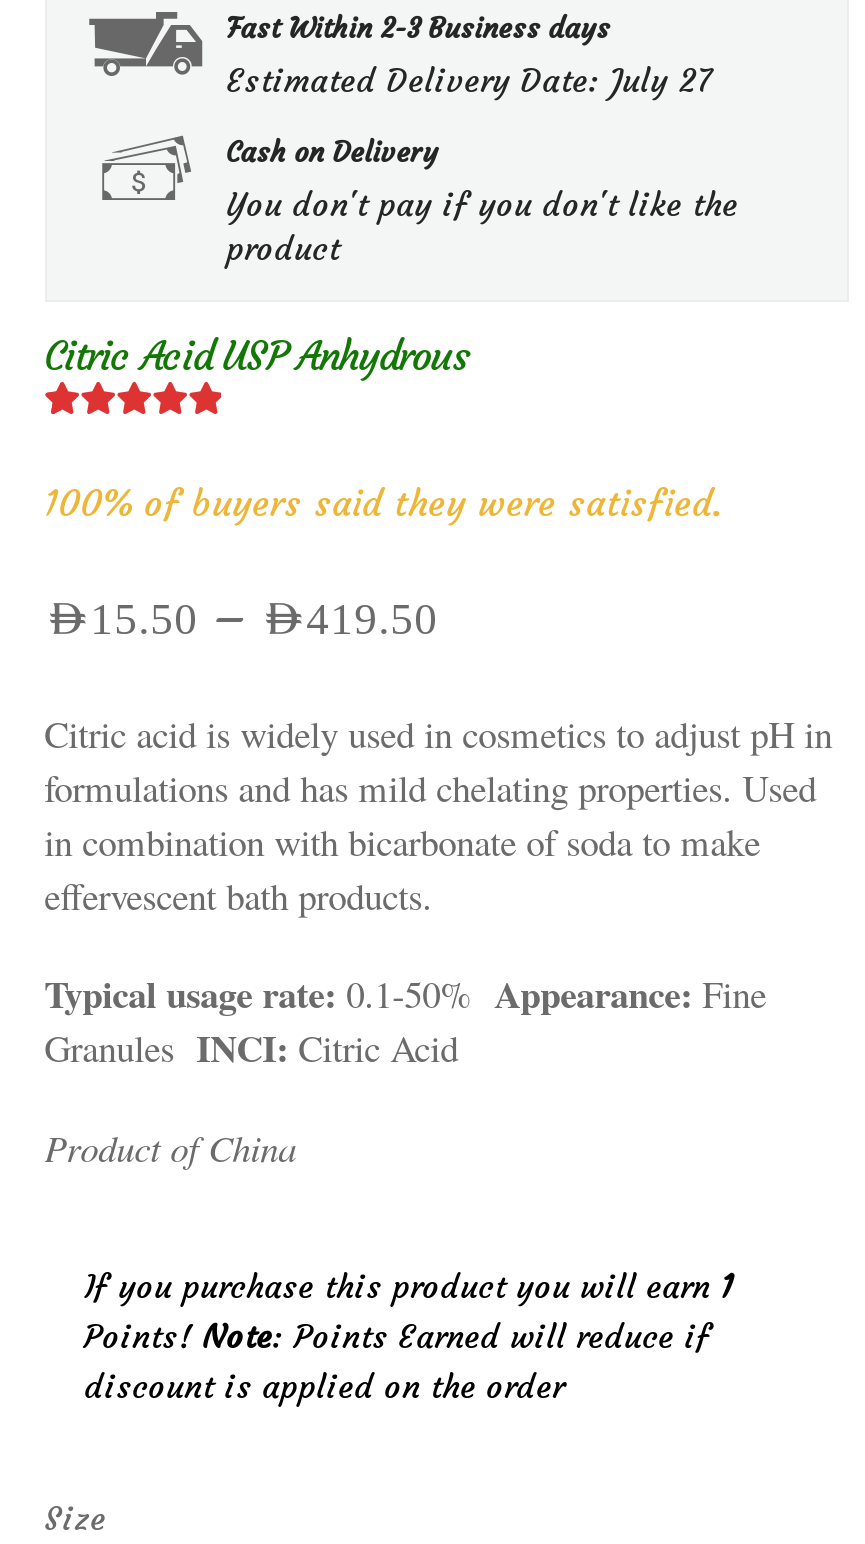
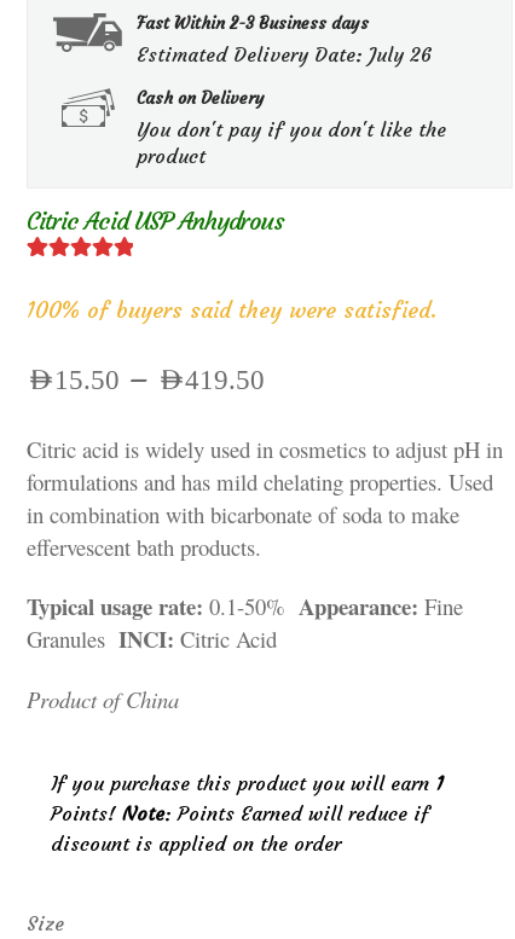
- Estimated Delivery Date: July 27
+ Estimated Delivery Date: July 26
